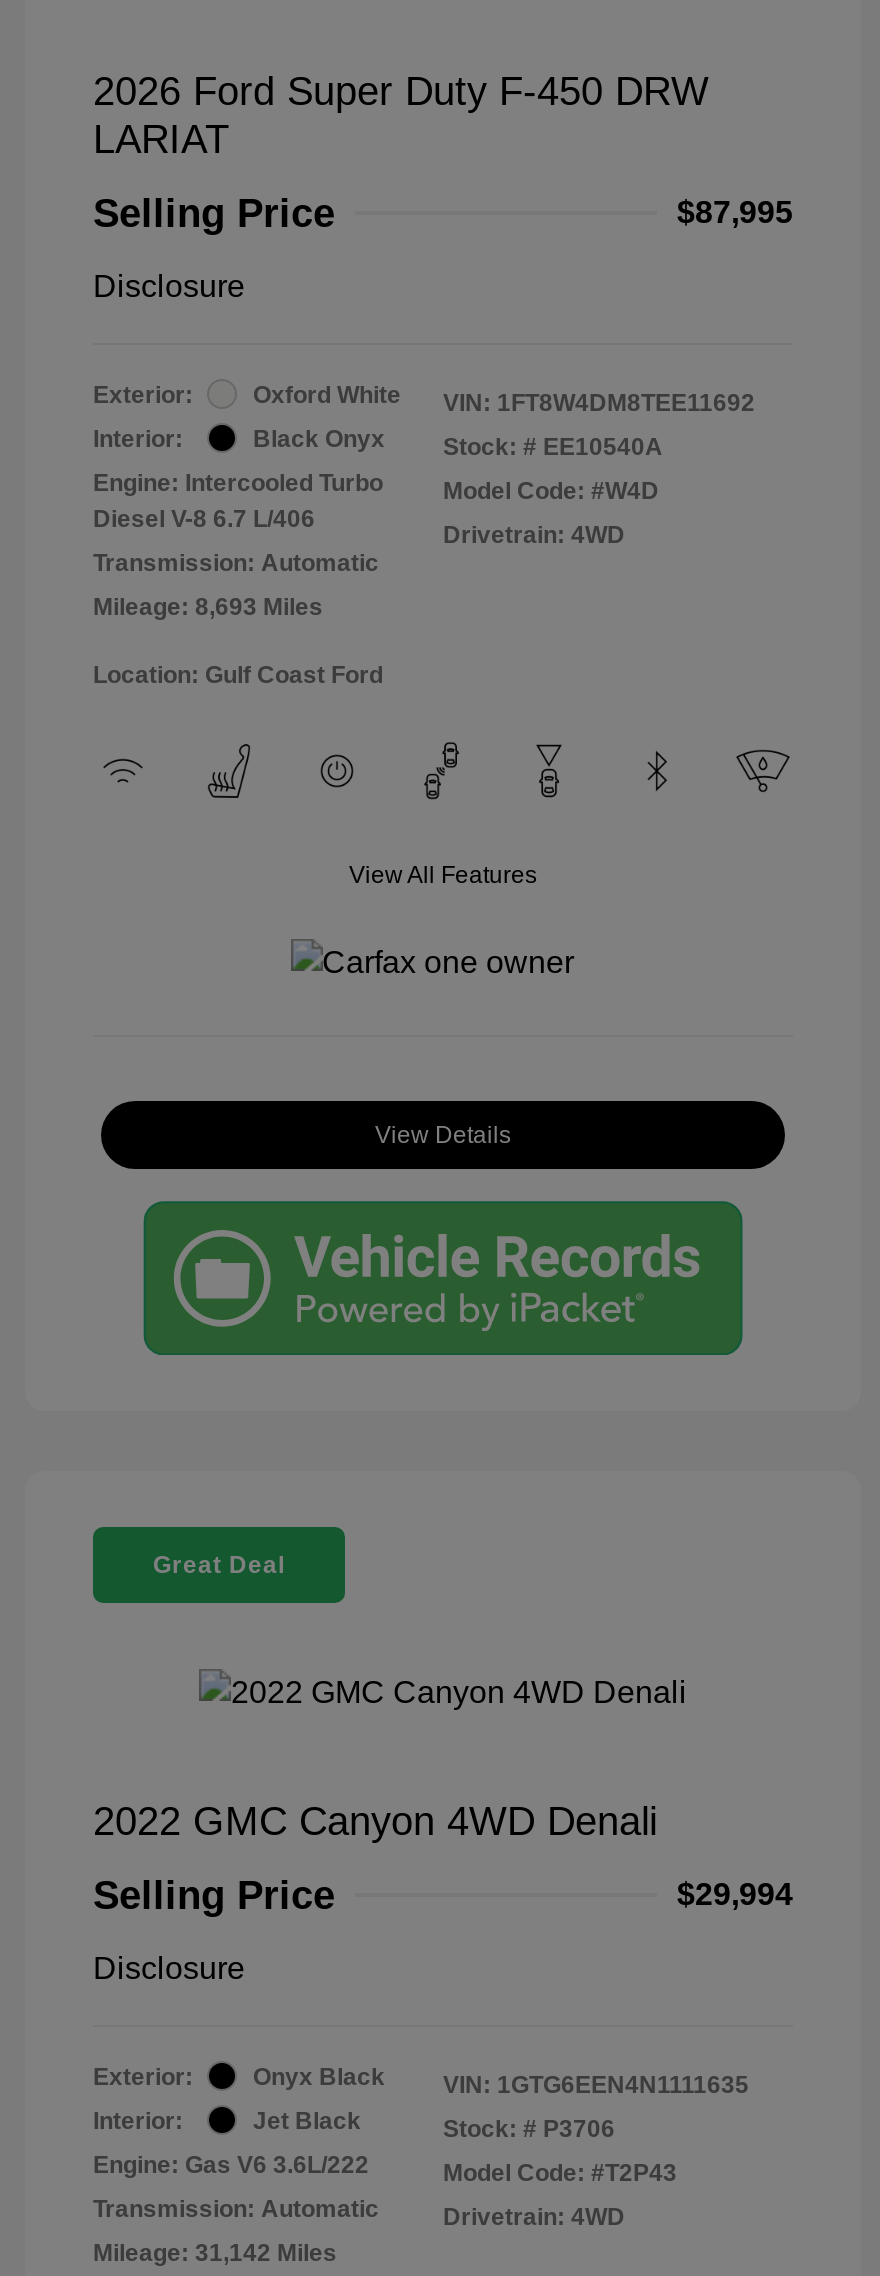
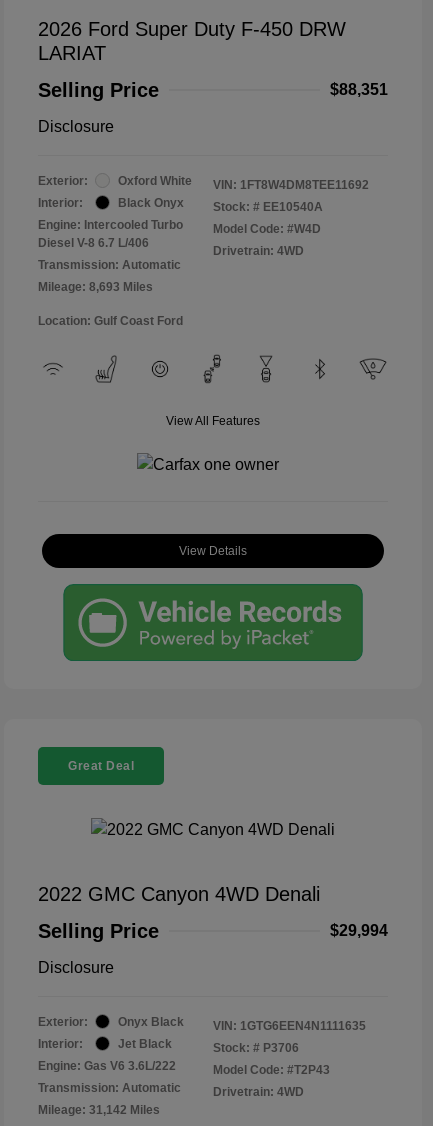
- $87,995
+ $88,351
